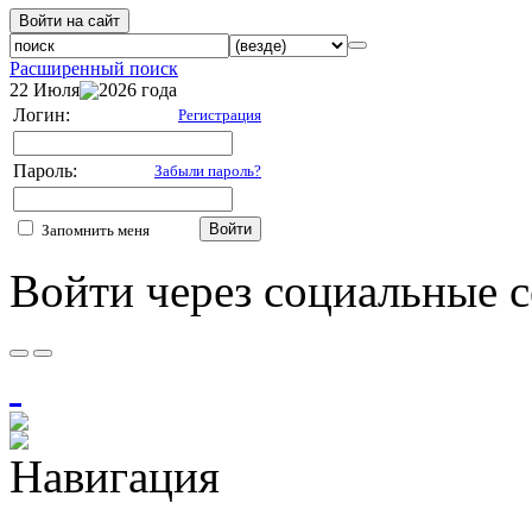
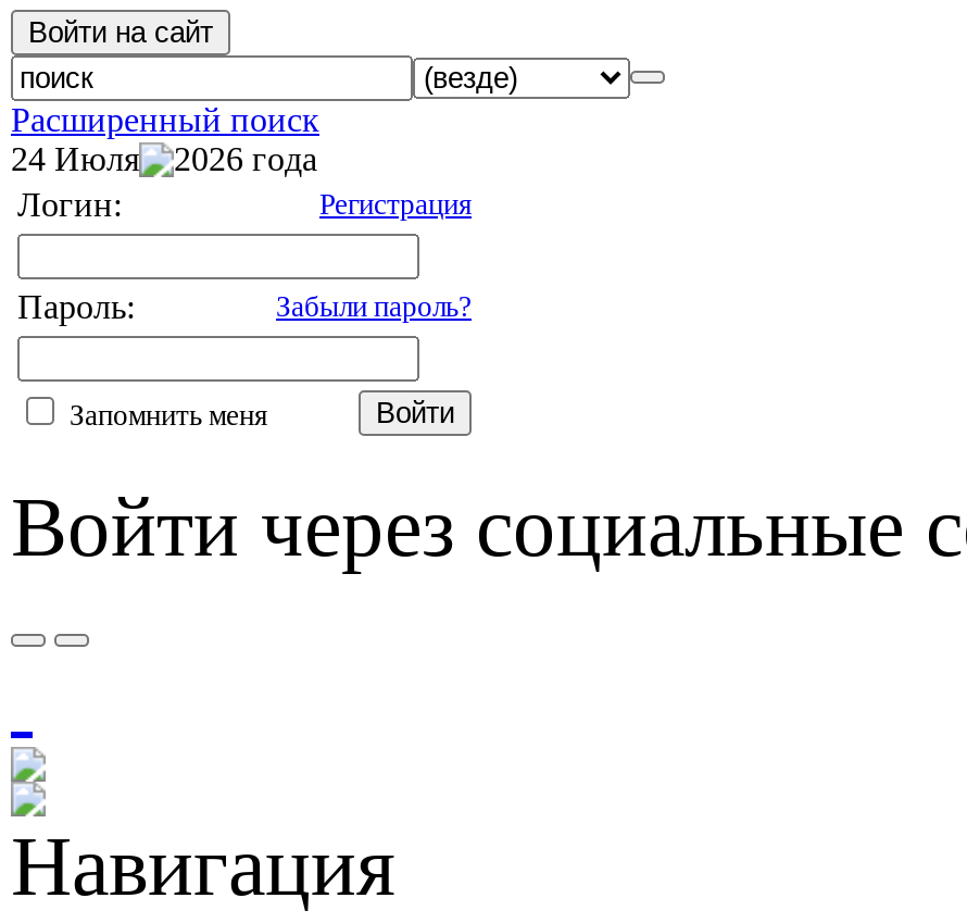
- 22 Июля 2026 года
+ 24 Июля 2026 года
